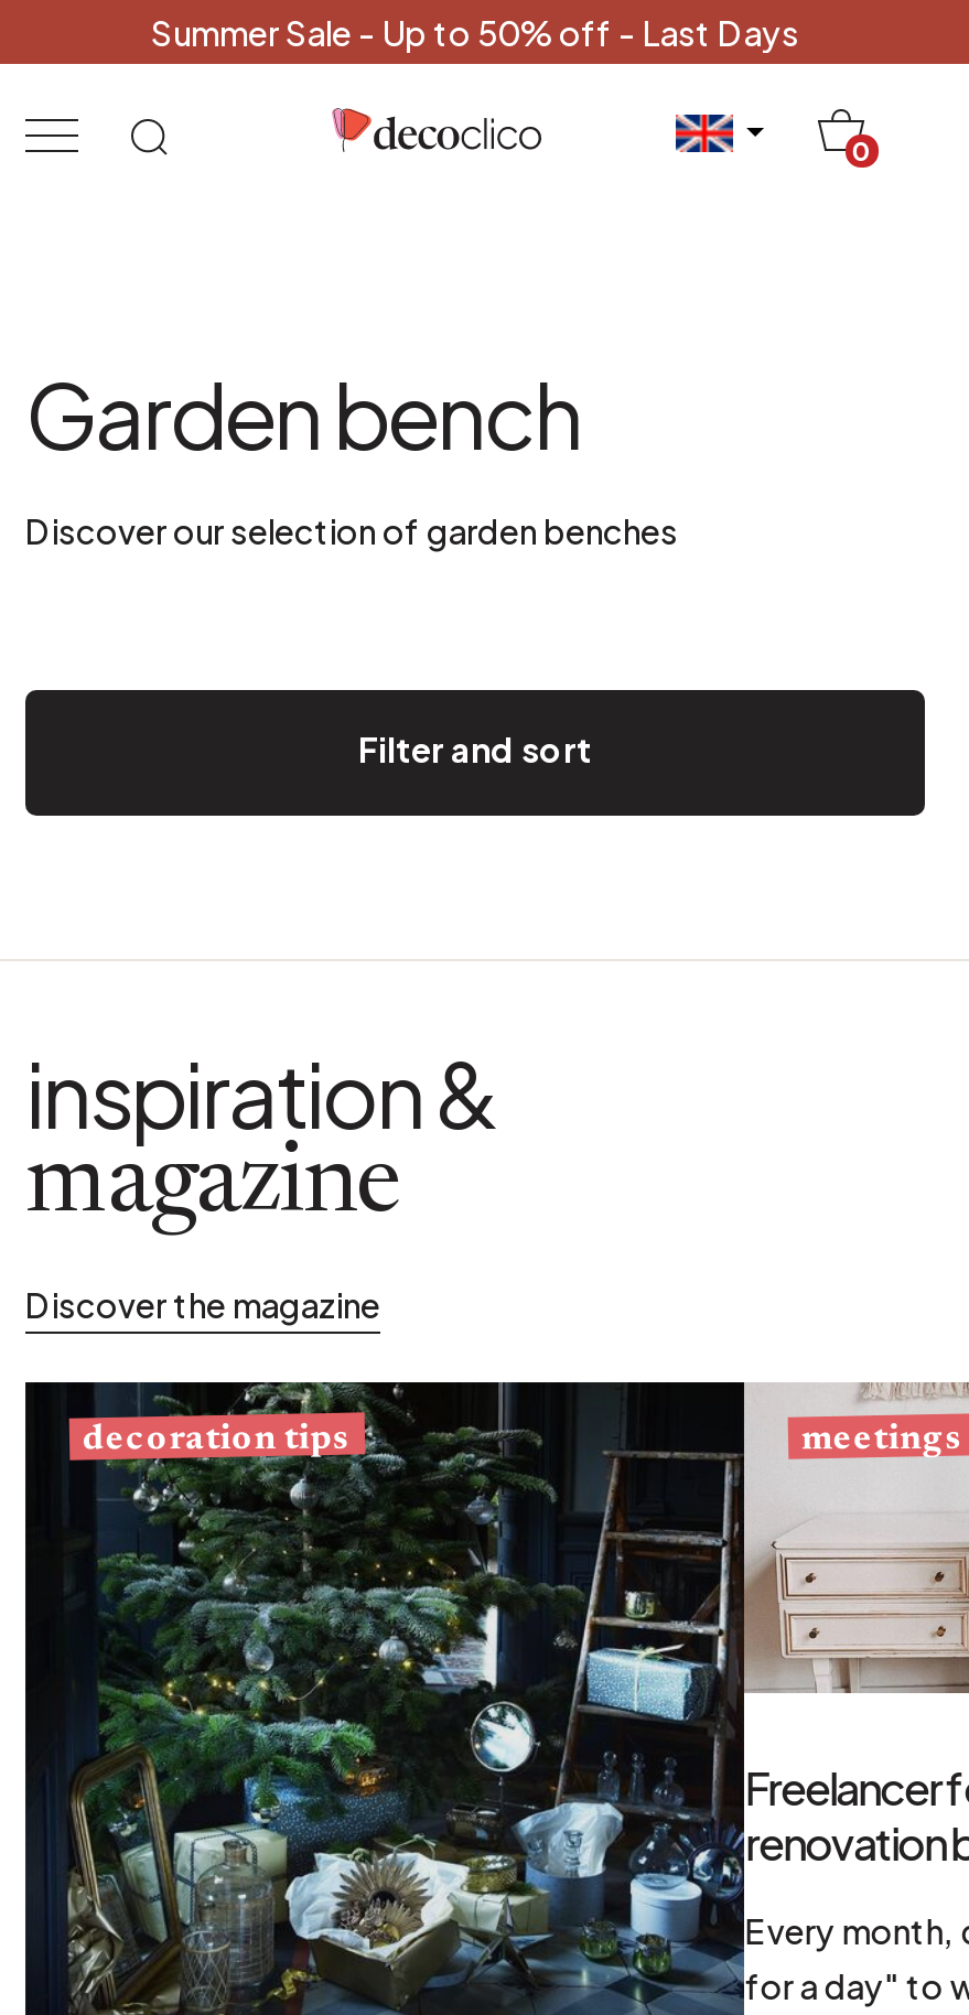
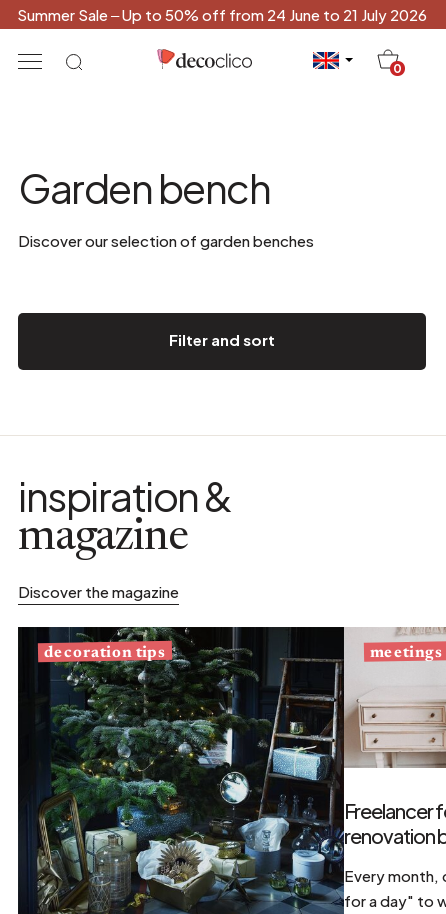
- Summer Sale - Up to 50% off - Last Days
+ Summer Sale – Up to 50% off from 24 June to 21 July 2026
